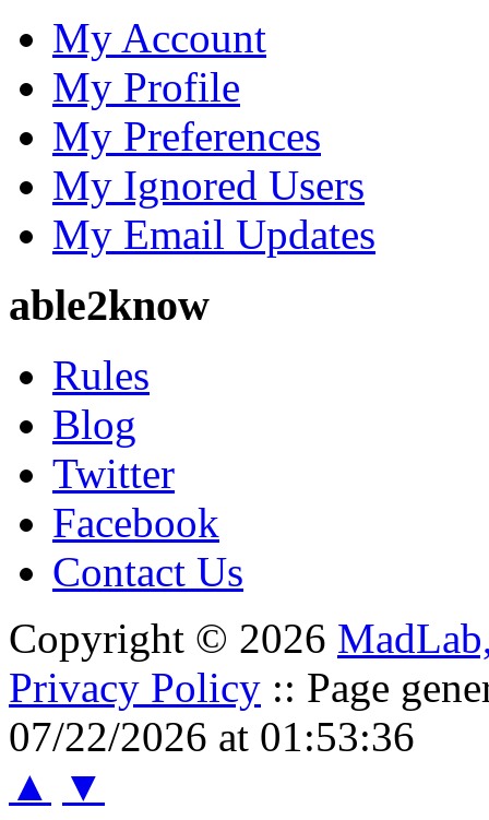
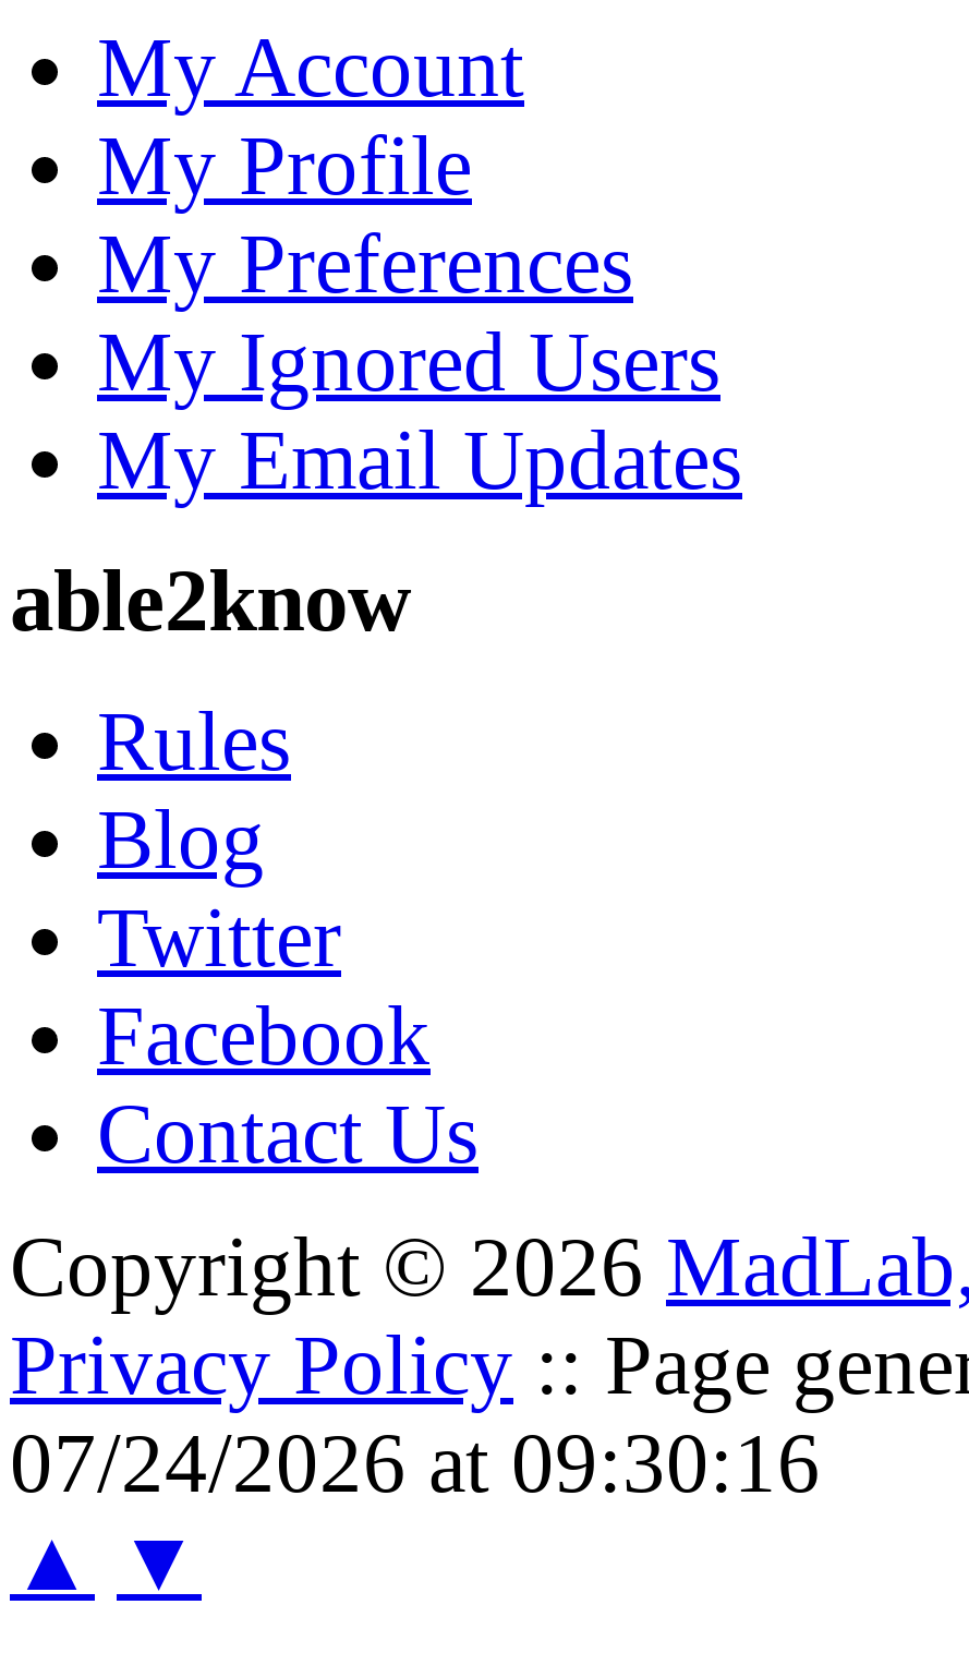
- 07/22/2026 at 01:53:36
+ 07/24/2026 at 09:30:16
